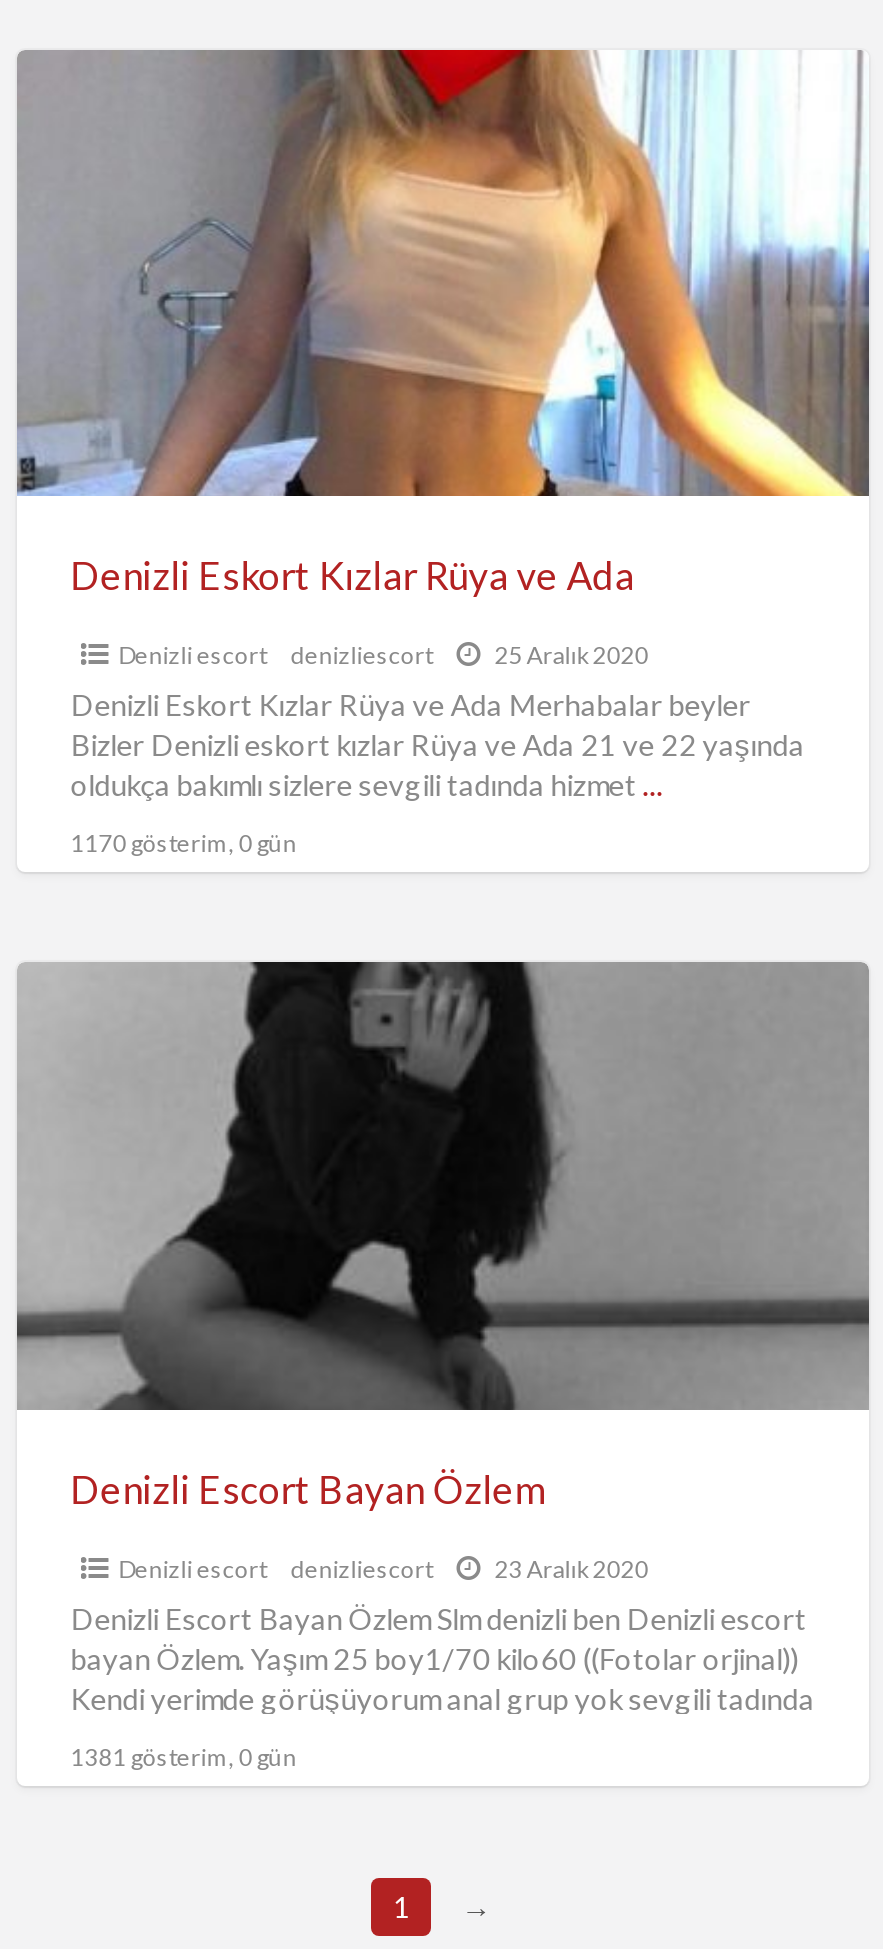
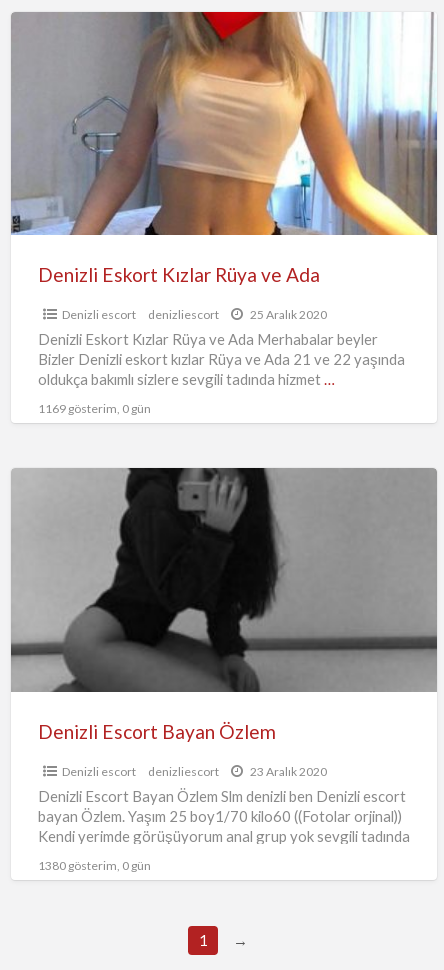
- 1170 gösterim, 0 gün
+ 1169 gösterim, 0 gün

- 1381 gösterim, 0 gün
+ 1380 gösterim, 0 gün
